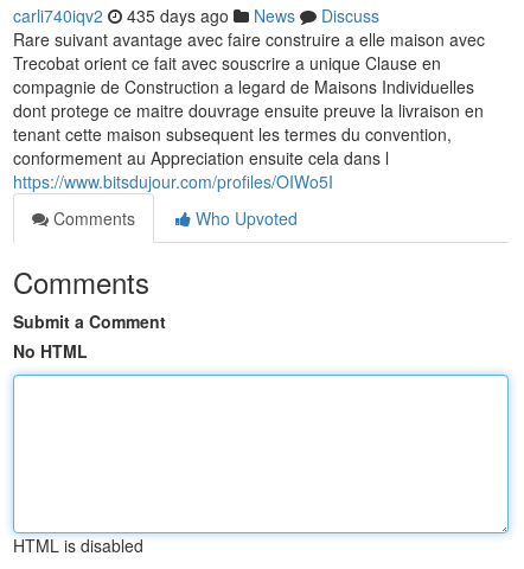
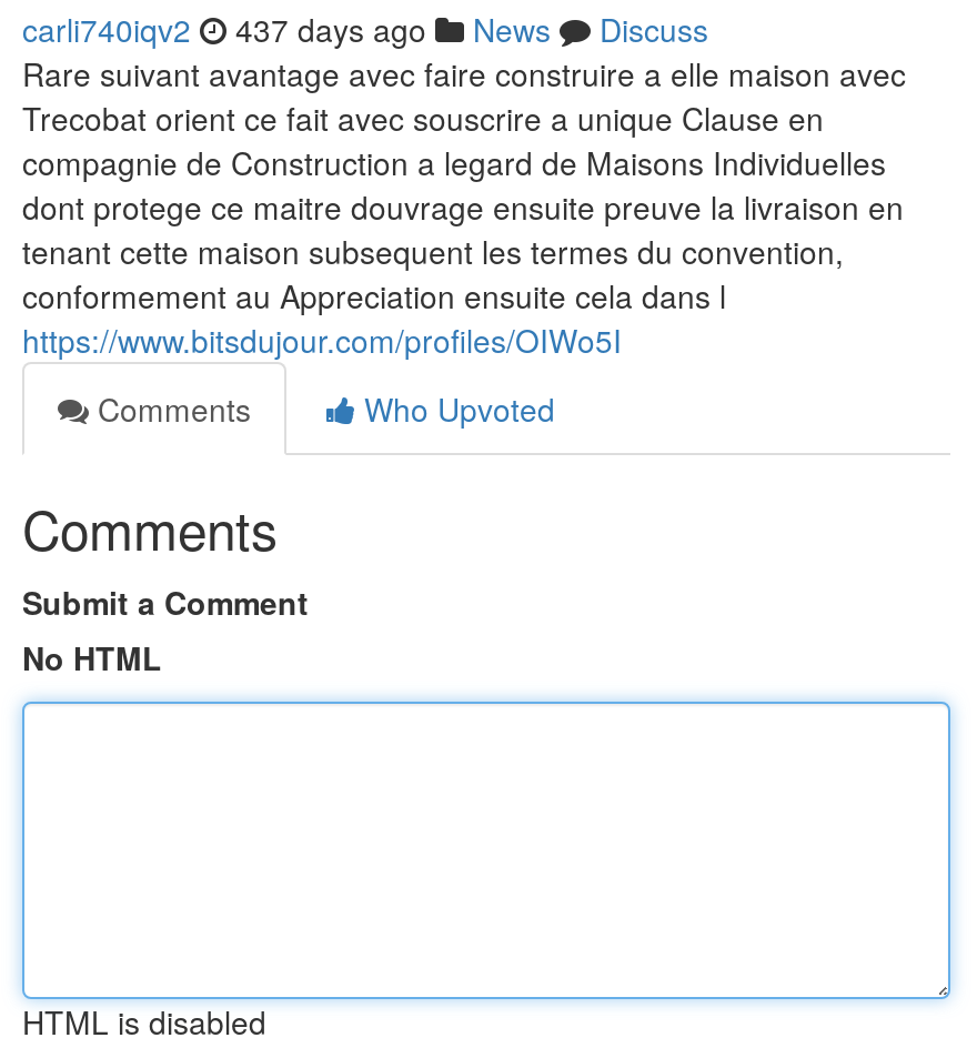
- carli740iqv2 435 days ago News Discuss
+ carli740iqv2 437 days ago News Discuss
